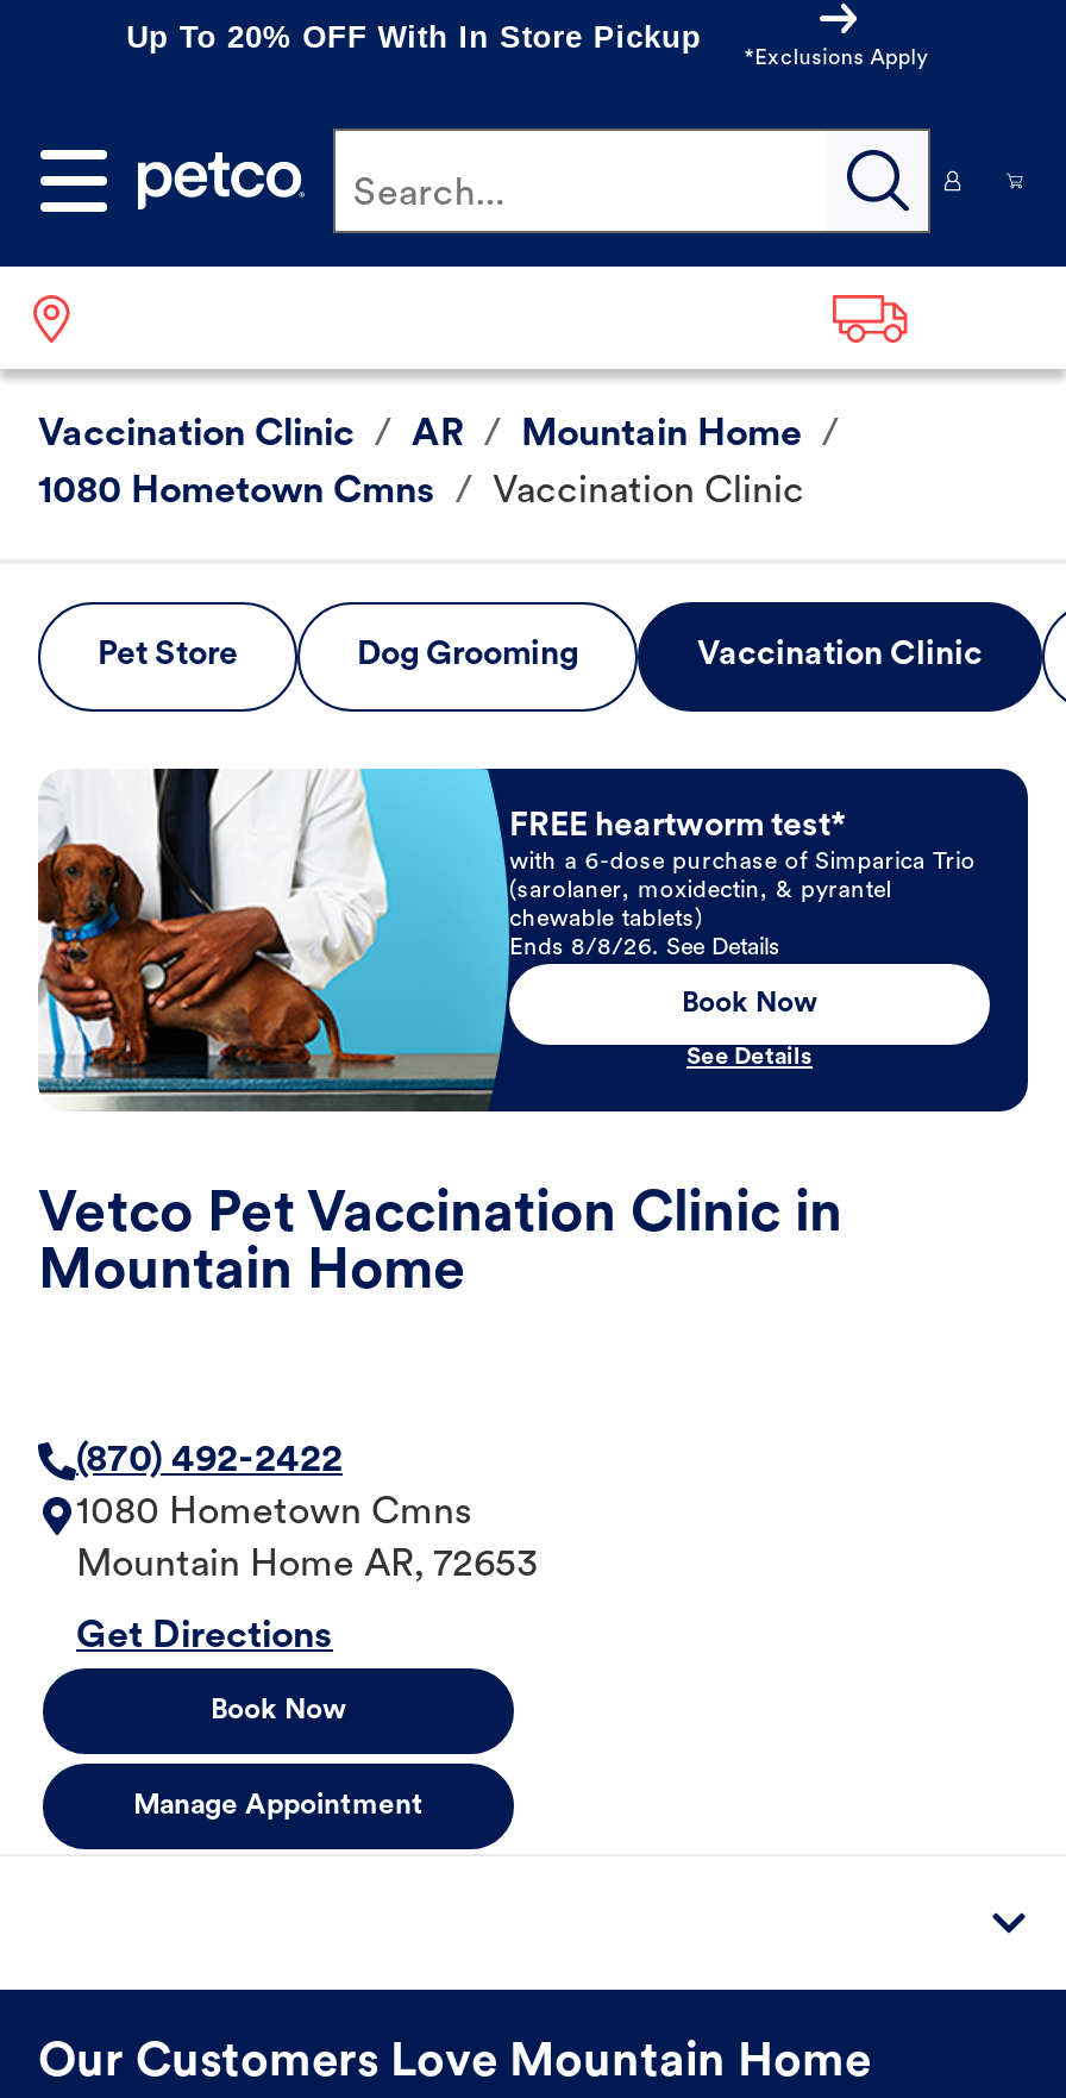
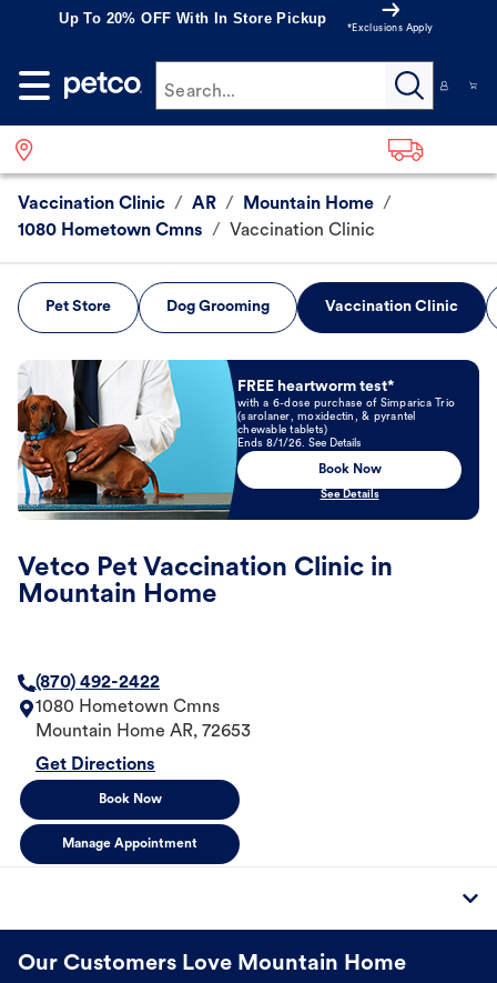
- Ends 8/8/26. See Details
+ Ends 8/1/26. See Details
